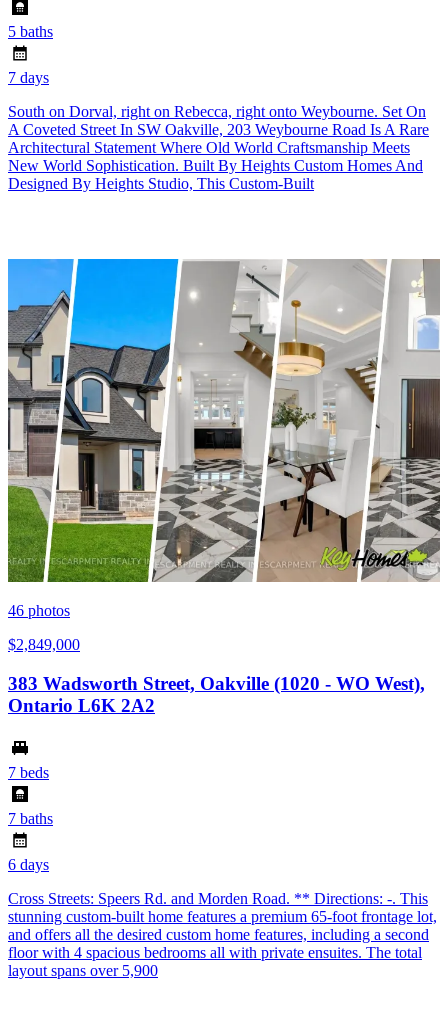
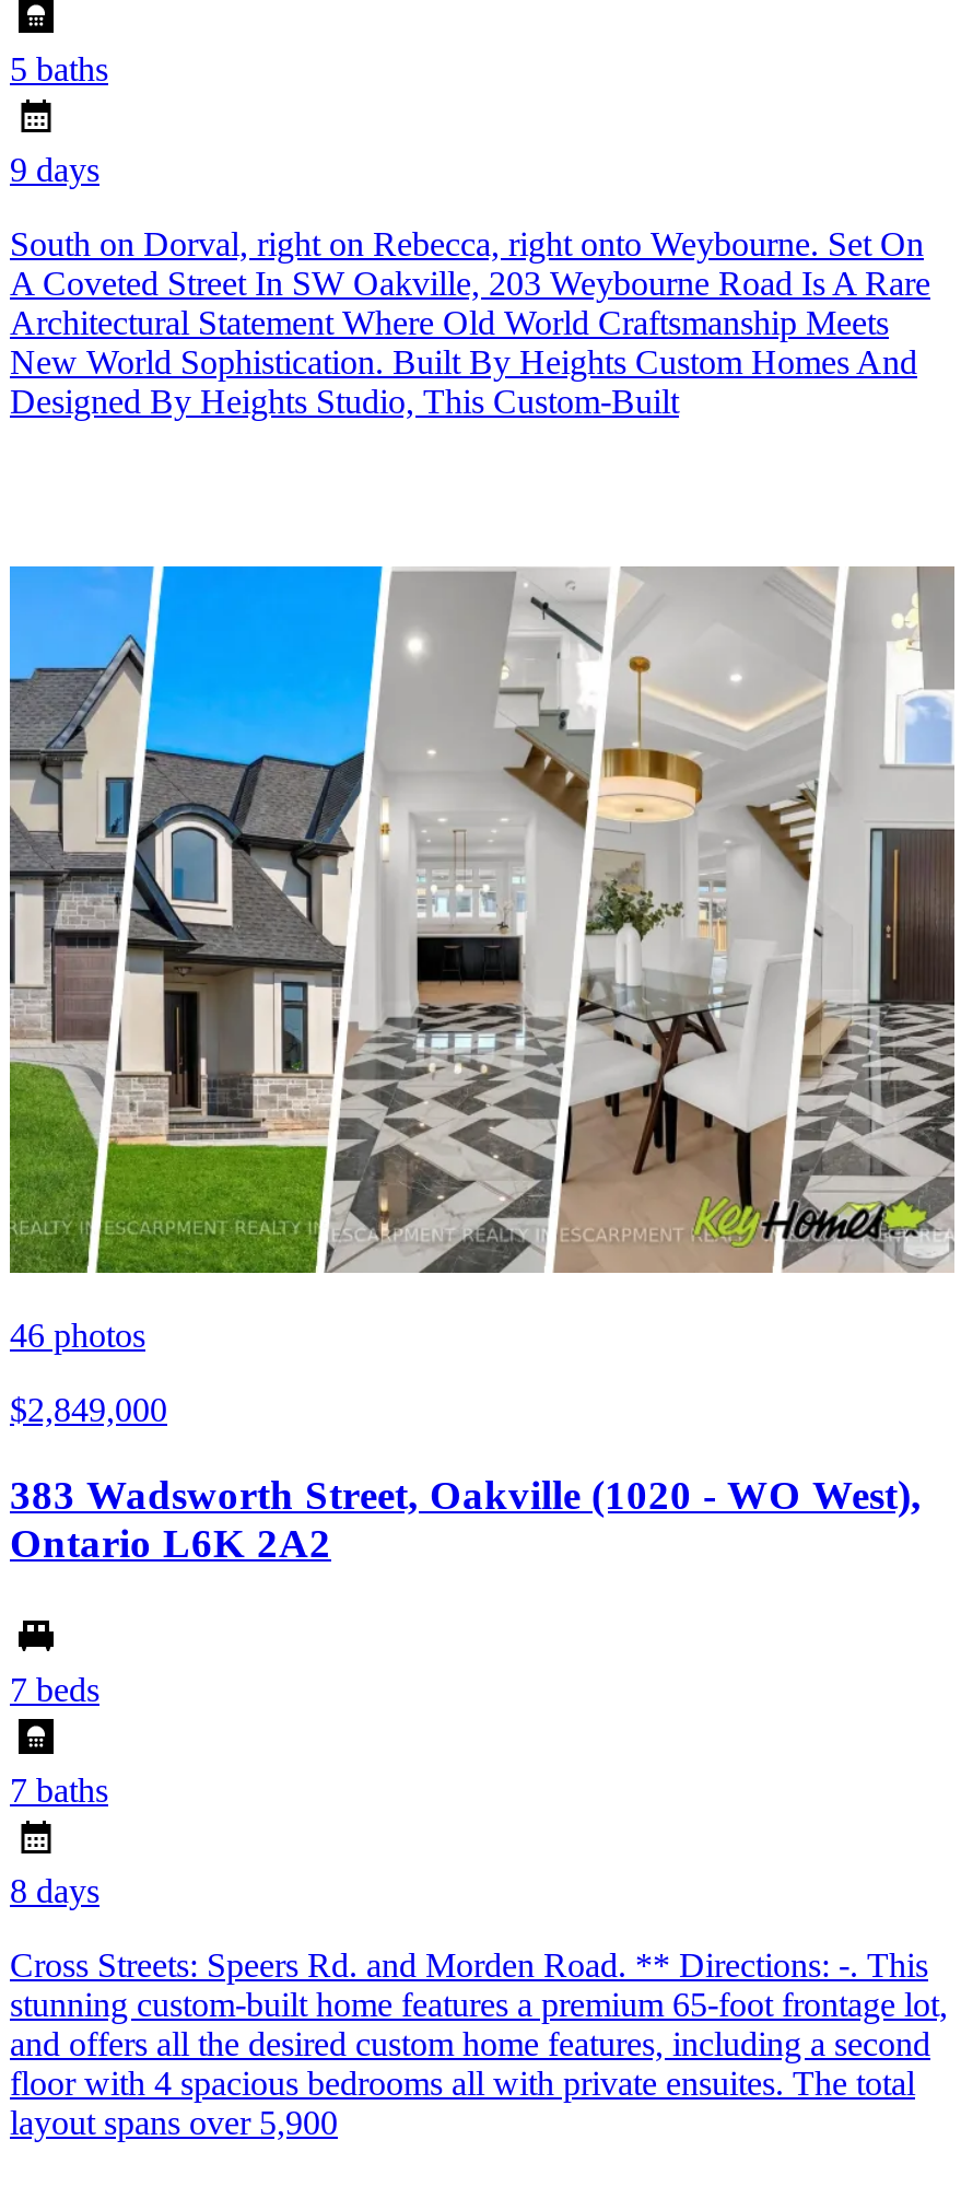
- 7 days
+ 9 days

- 6 days
+ 8 days
